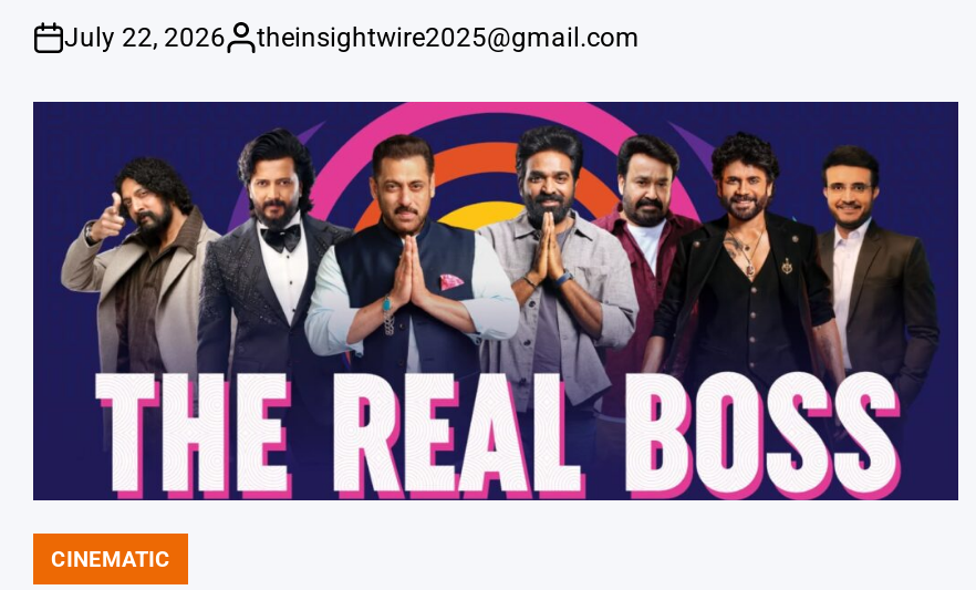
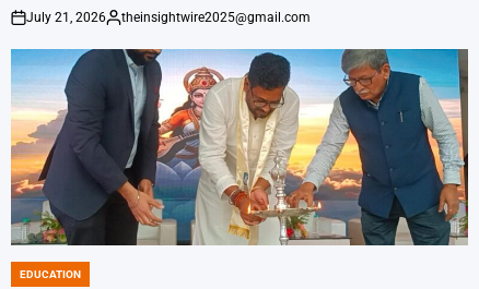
- July 22, 2026 theinsightwire2025@gmail.com
+ July 21, 2026 theinsightwire2025@gmail.com

- [image]
- CINEMATIC
+ [image]
+ EDUCATION
